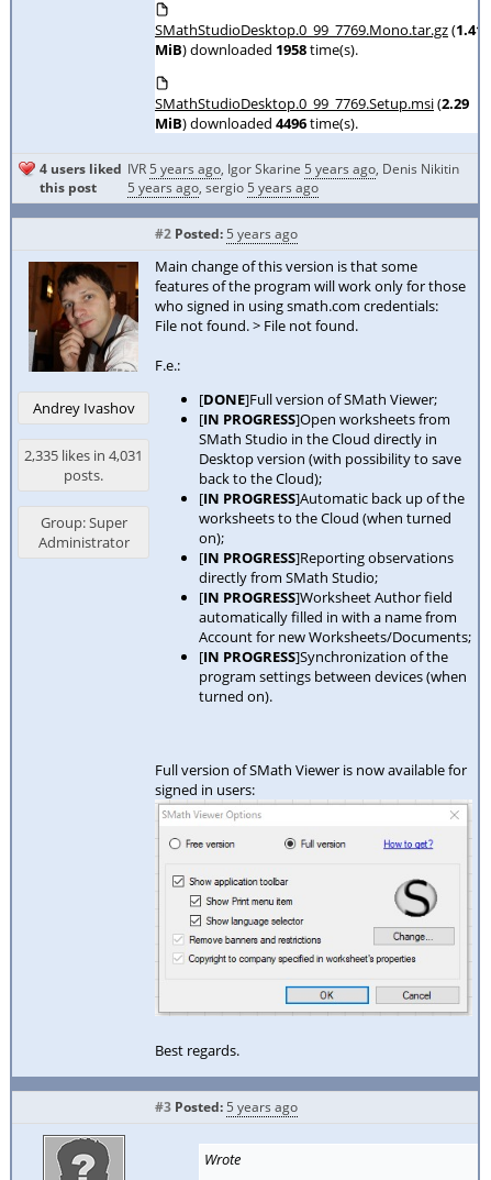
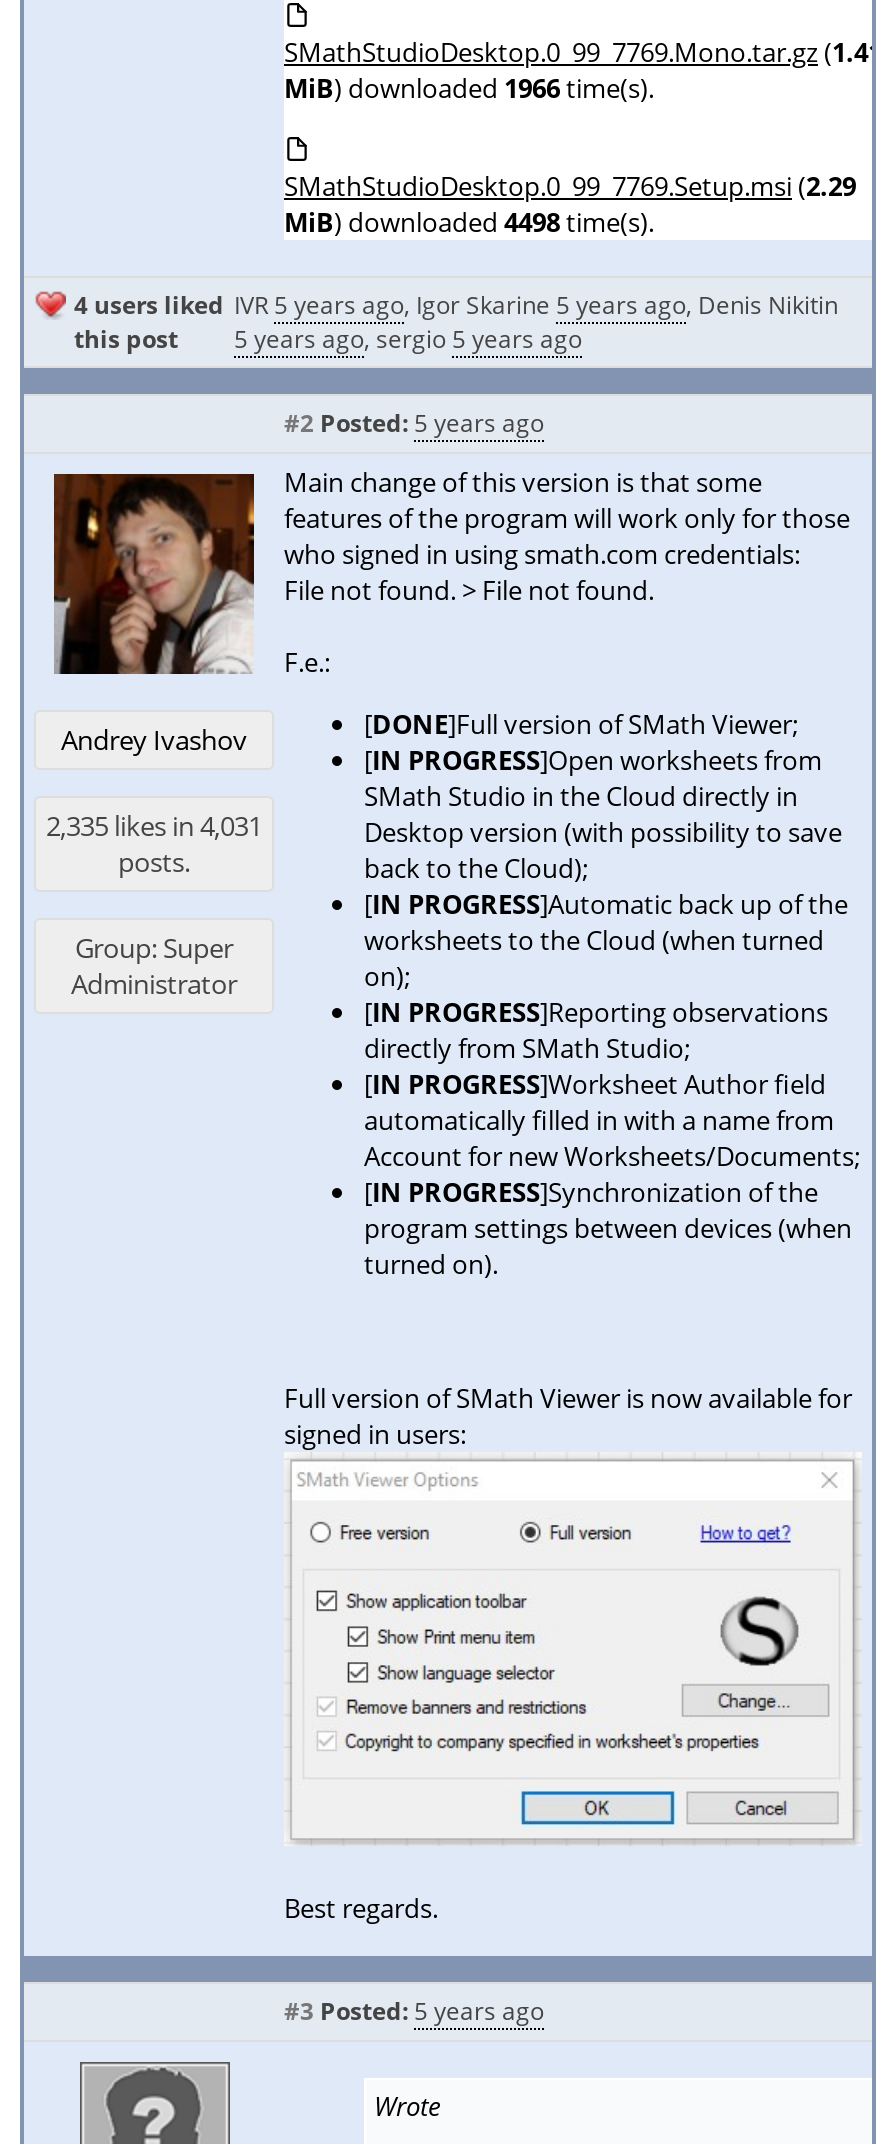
- MiB) downloaded 1958time(s).
+ MiB) downloaded 1966time(s).

- MiB) downloaded 4496time(s).
+ MiB) downloaded 4498time(s).
